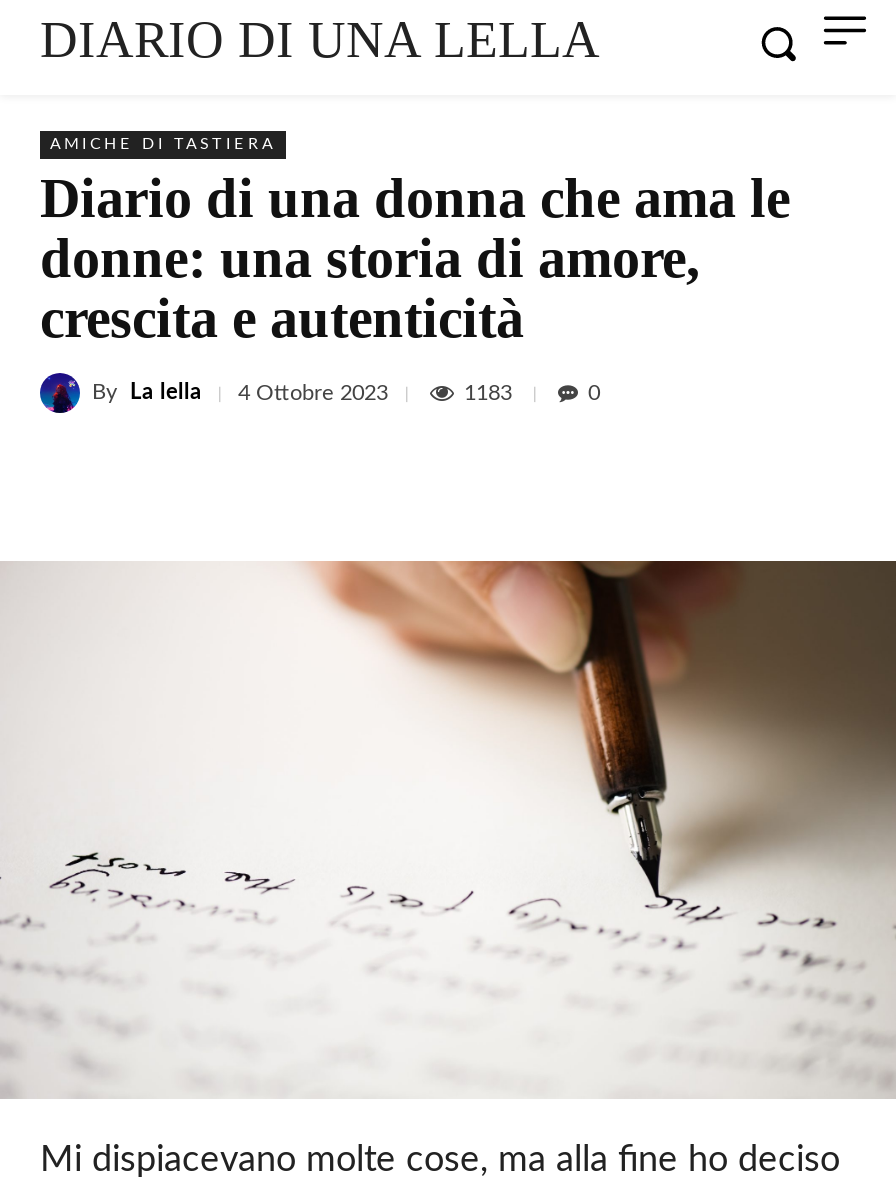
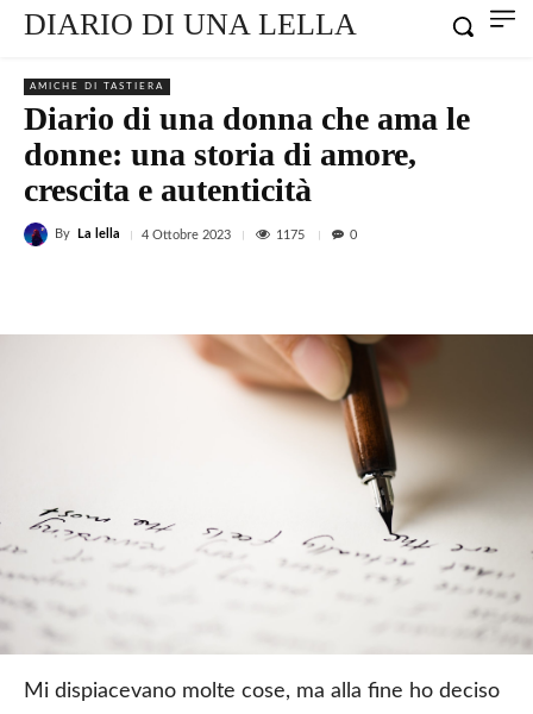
- 1183
+ 1175
